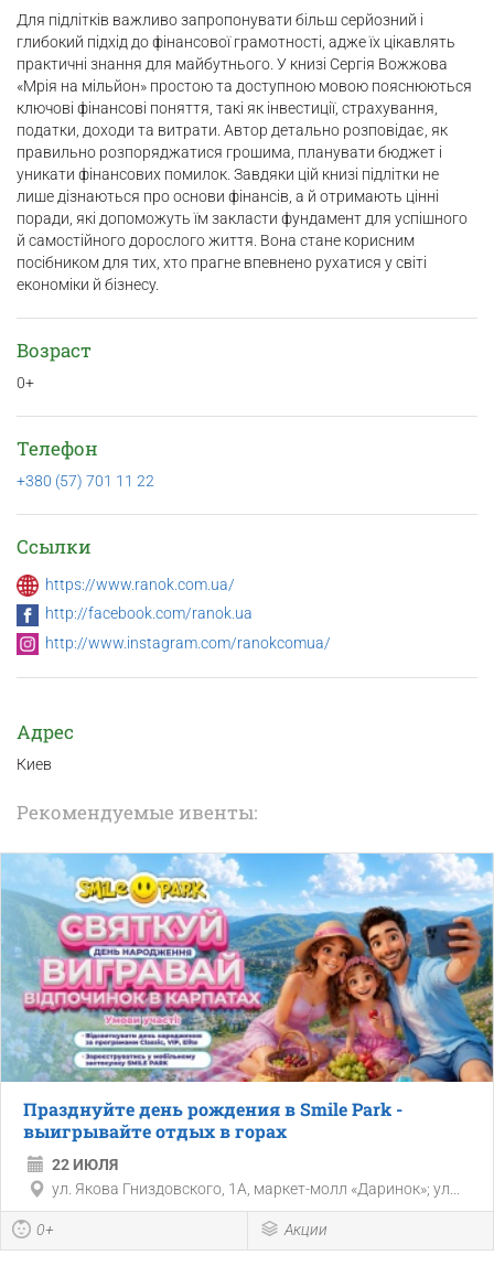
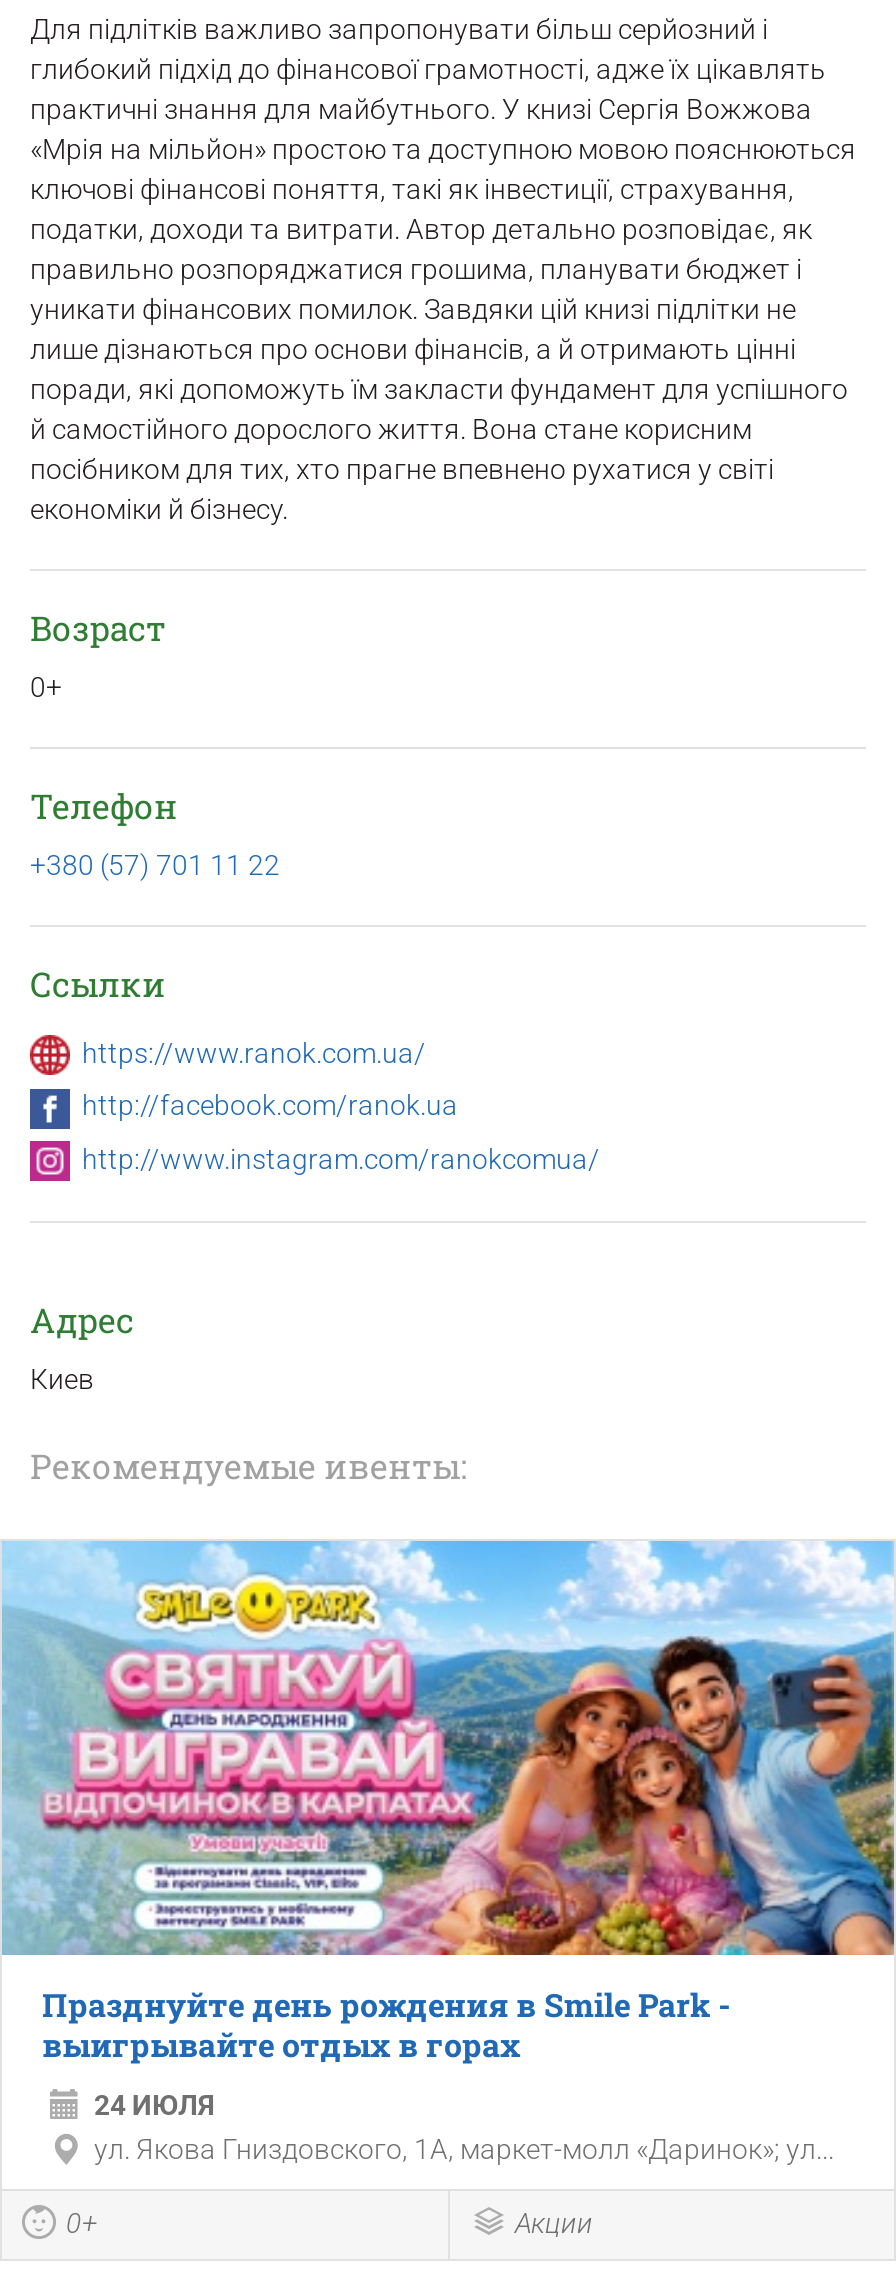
- 22 ИЮЛЯ
+ 24 ИЮЛЯ
